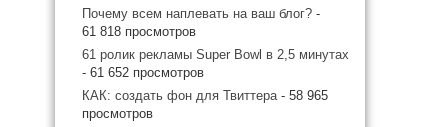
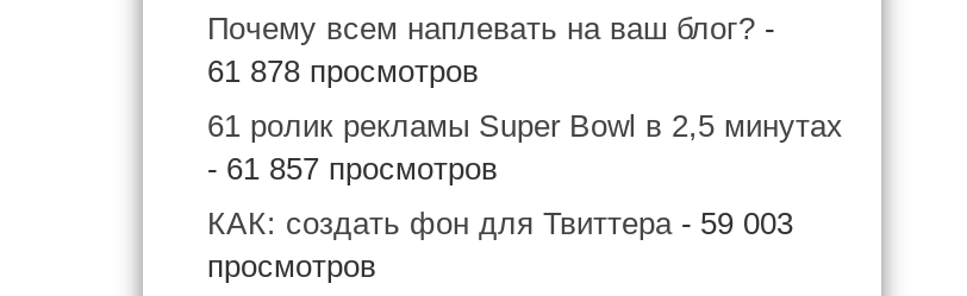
- 61 818 просмотров
+ 61 878 просмотров

- - 61 652 просмотров
+ - 61 857 просмотров

- КАК: создать фон для Твиттера - 58 965
+ КАК: создать фон для Твиттера - 59 003
